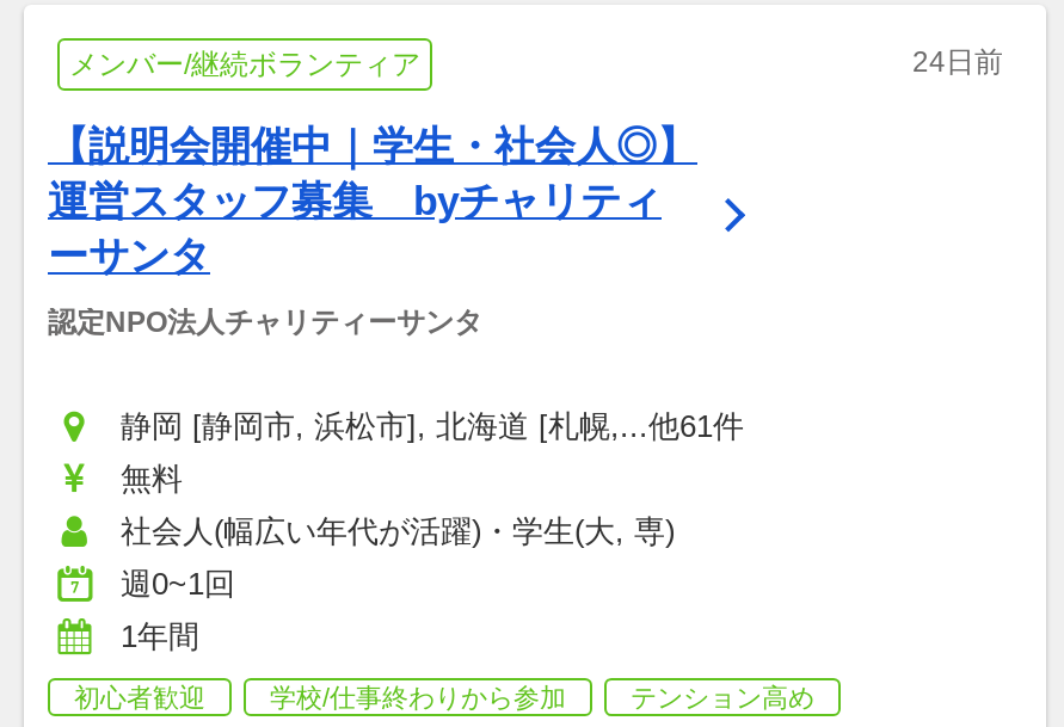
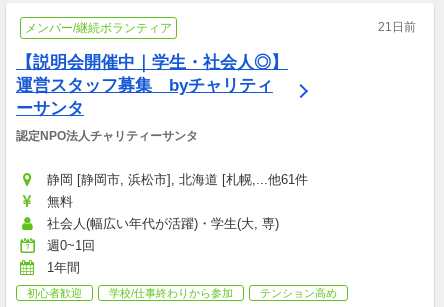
- 24日前
+ 21日前
